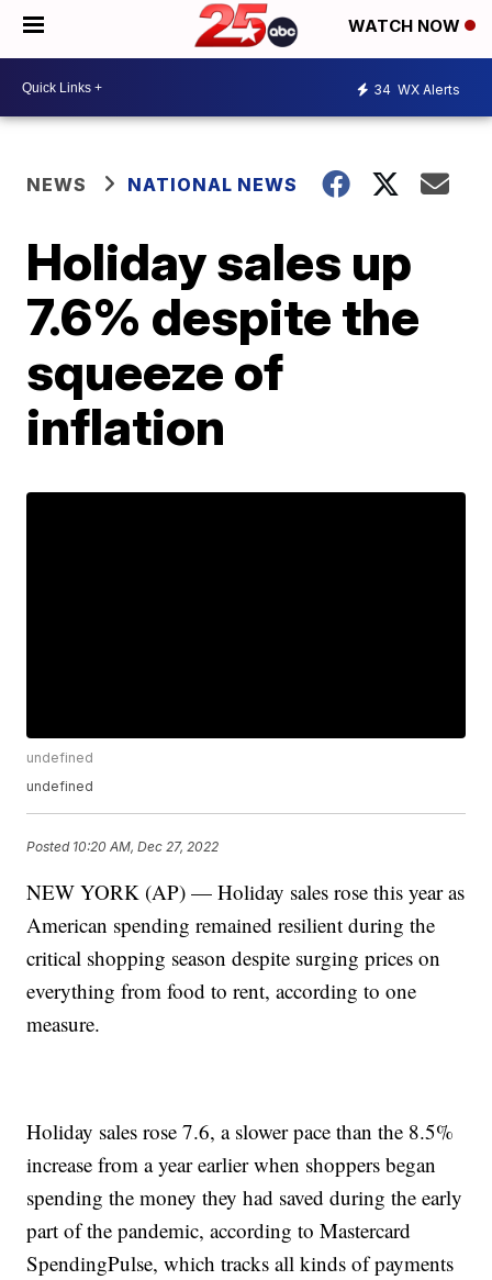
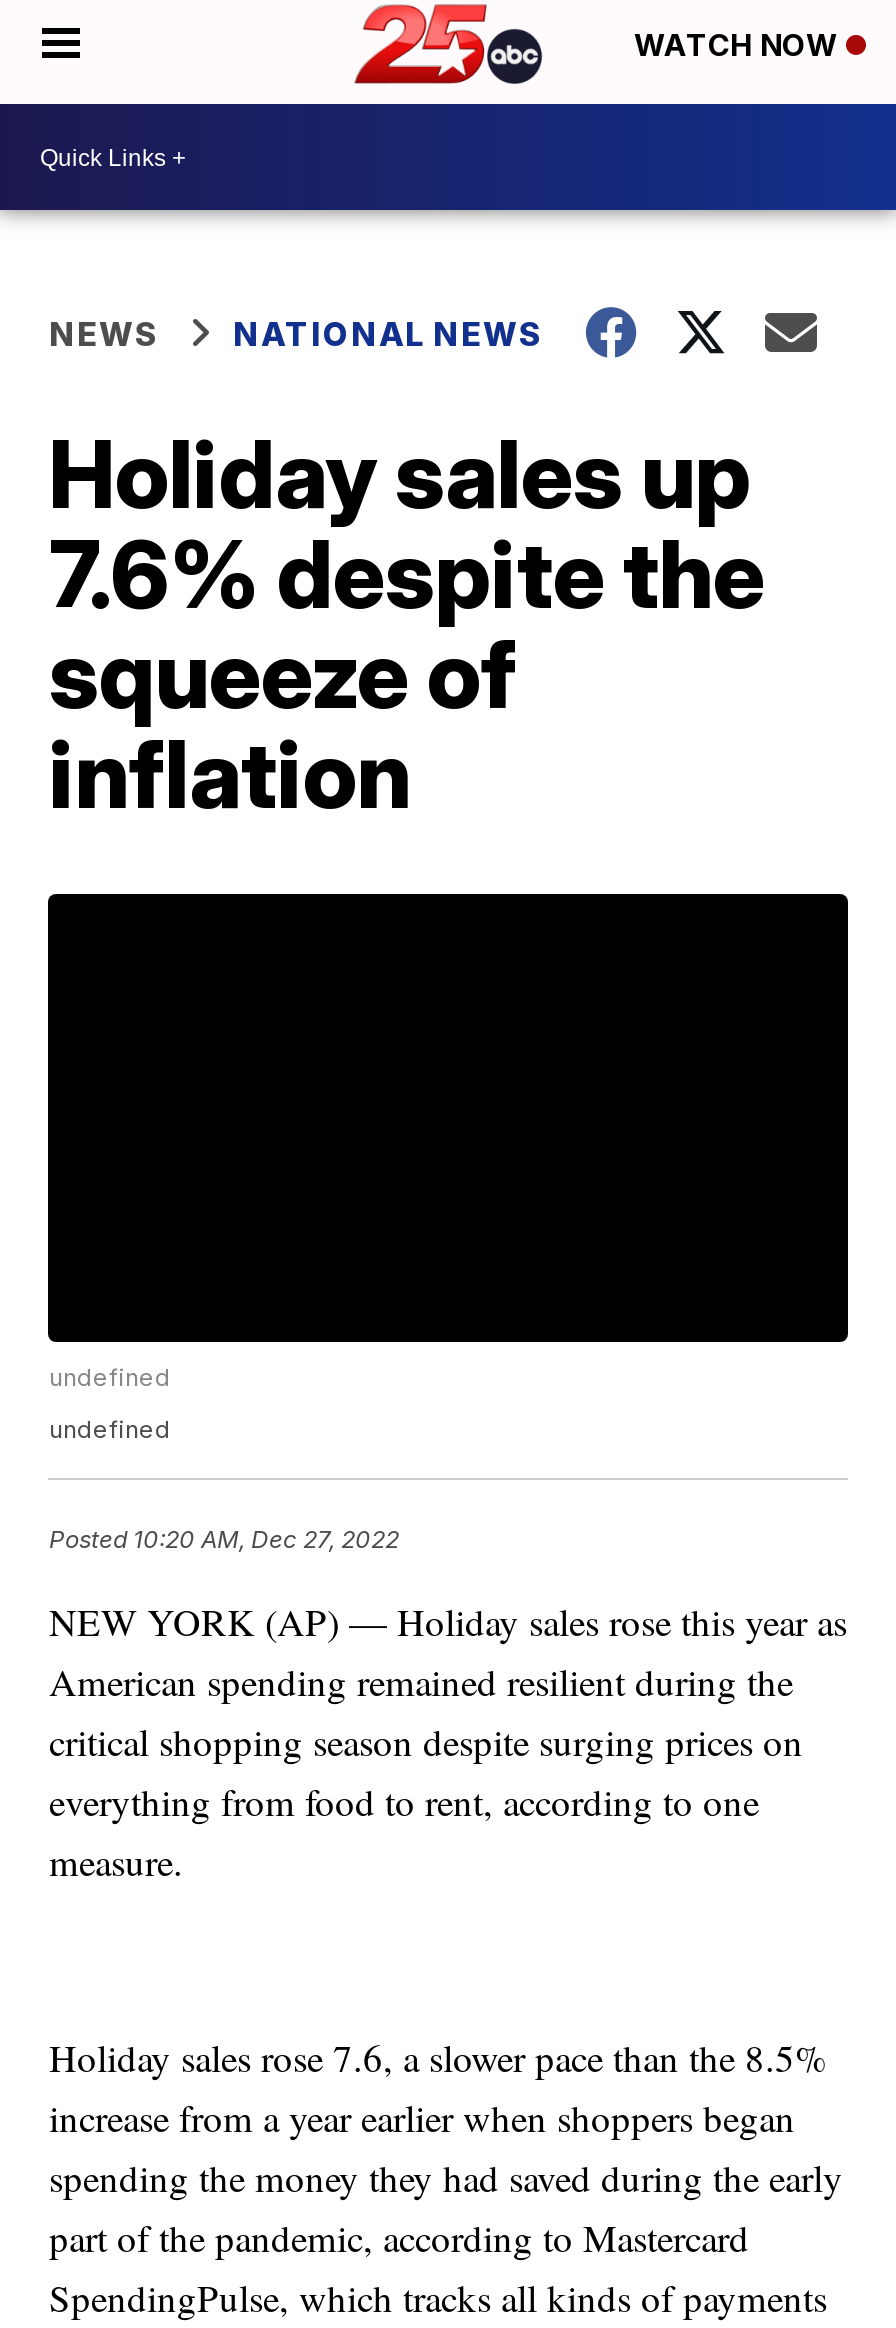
- 34 WX Alerts
